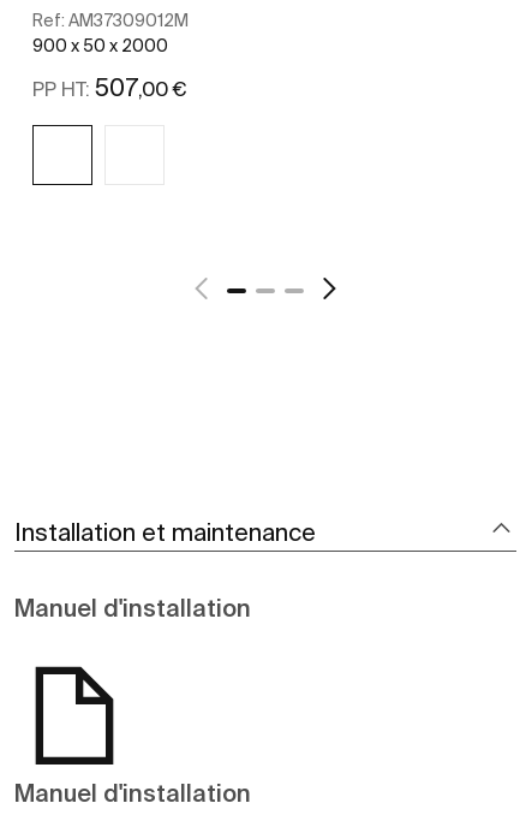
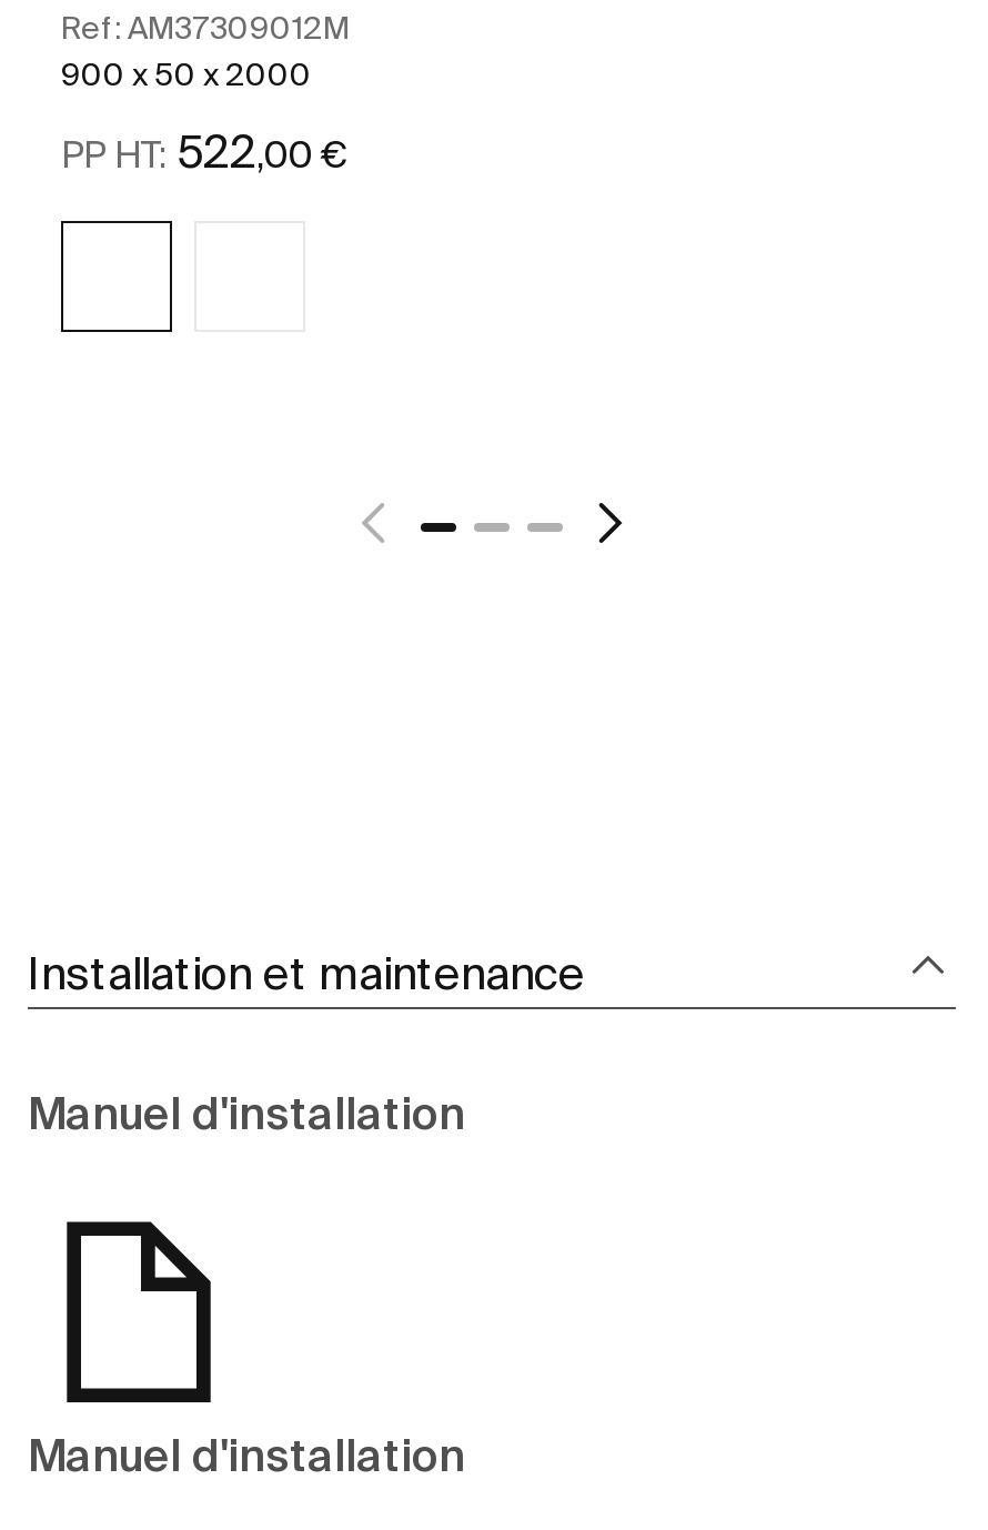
- PP HT: 507,00 €
+ PP HT: 522,00 €
